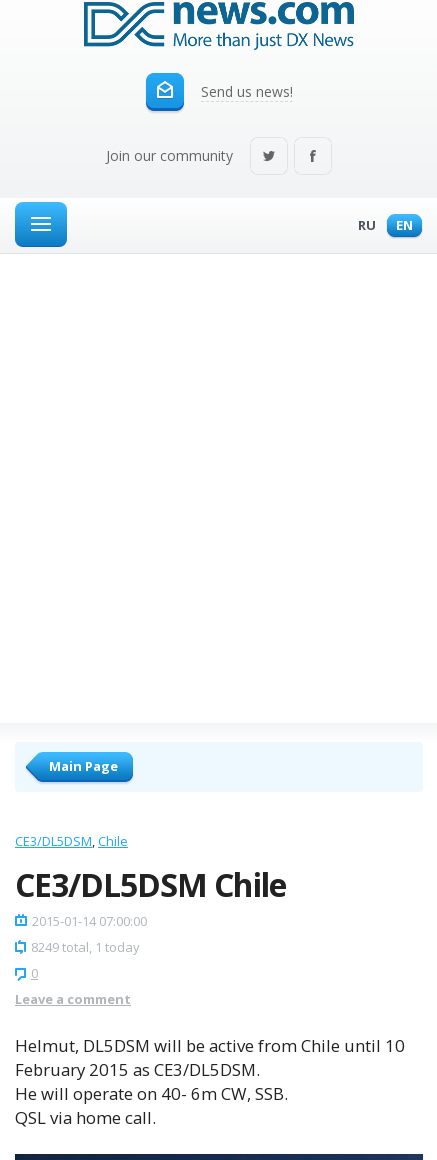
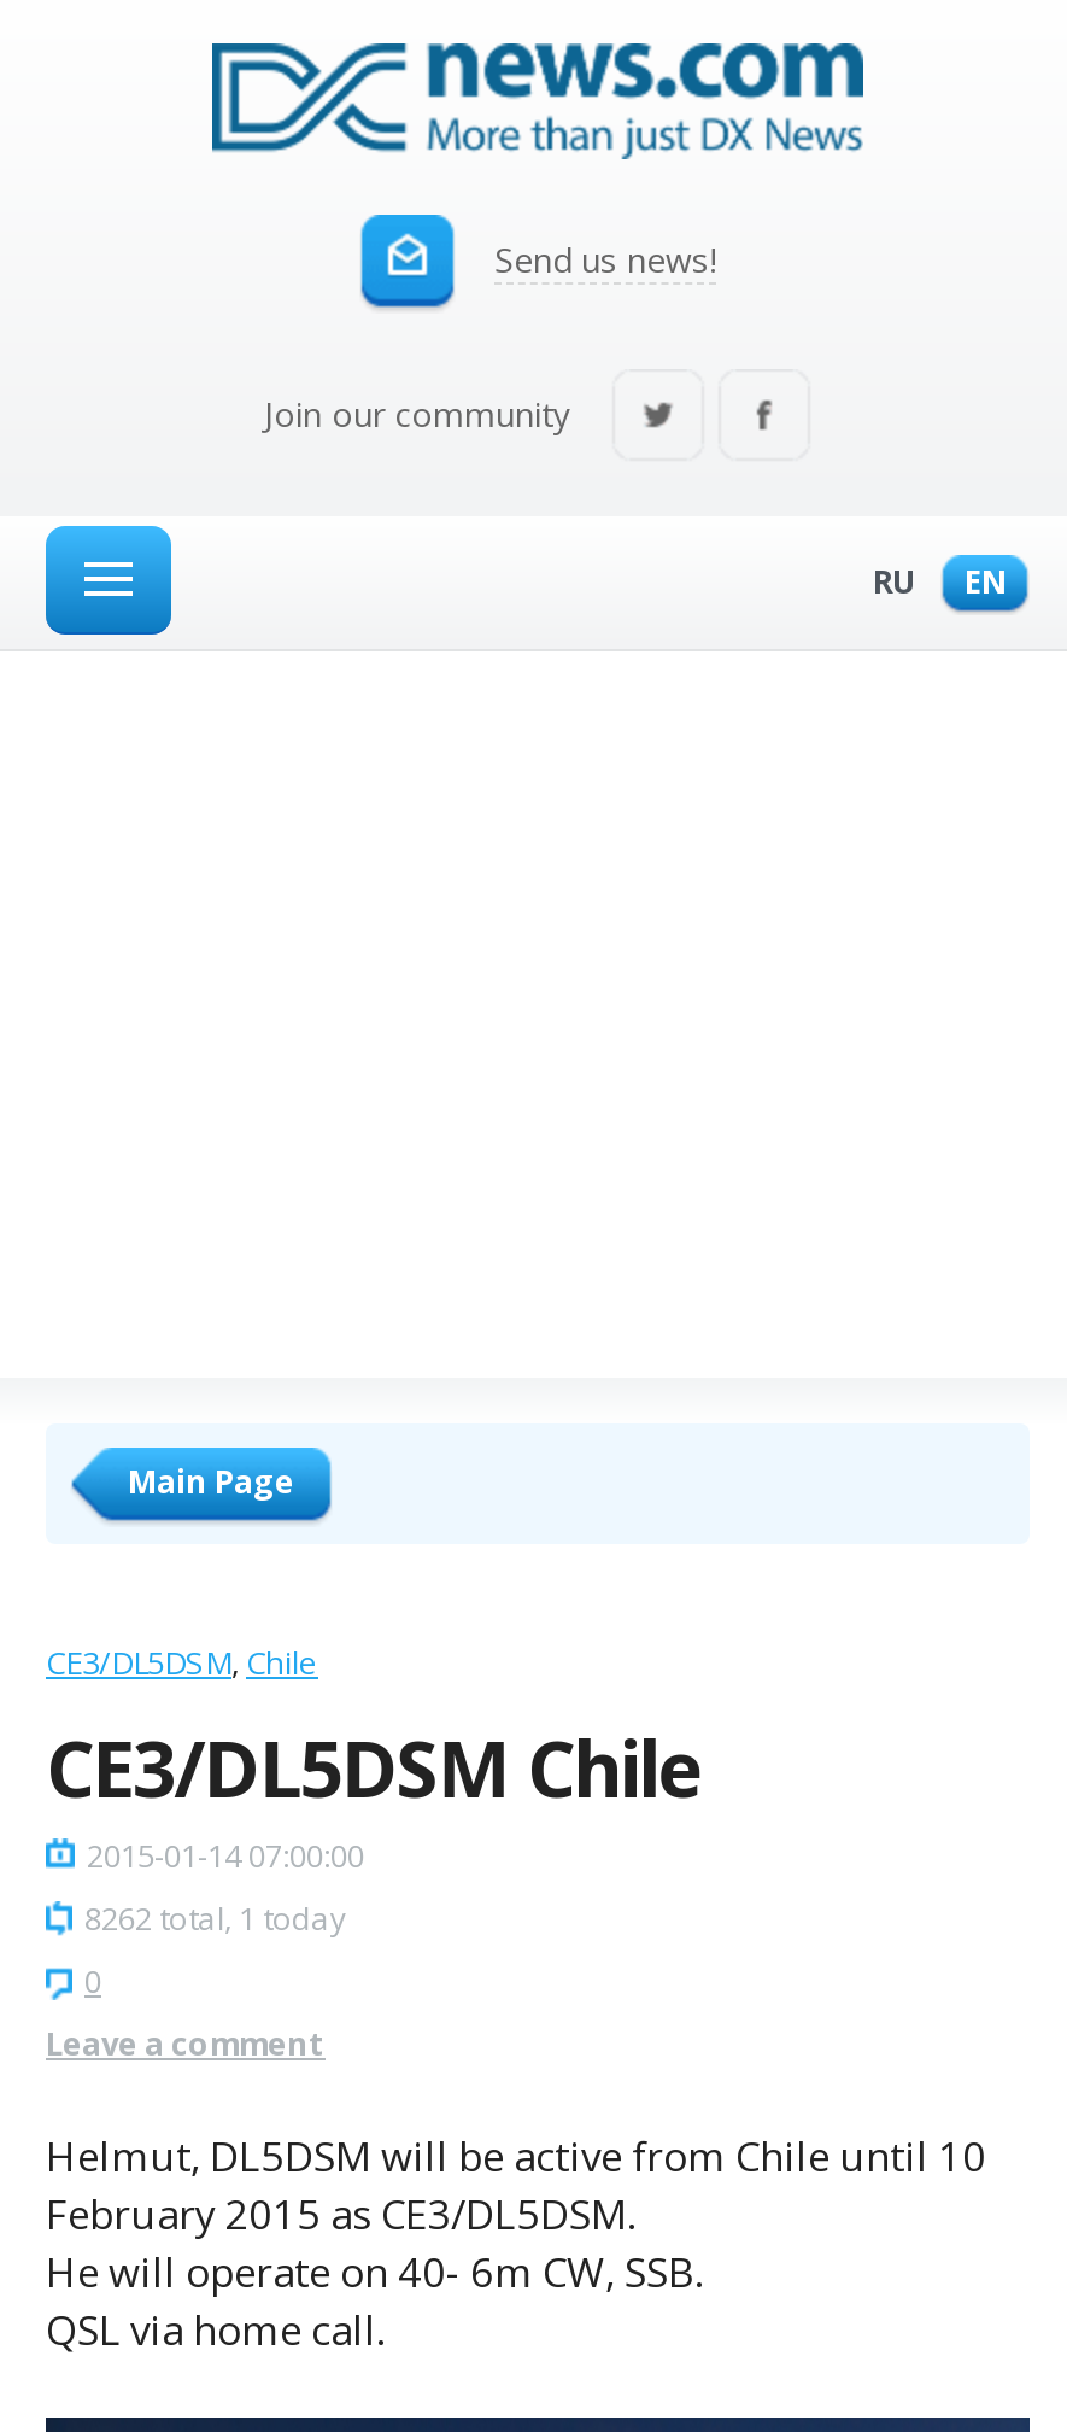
- 8249 total, 1 today
+ 8262 total, 1 today
